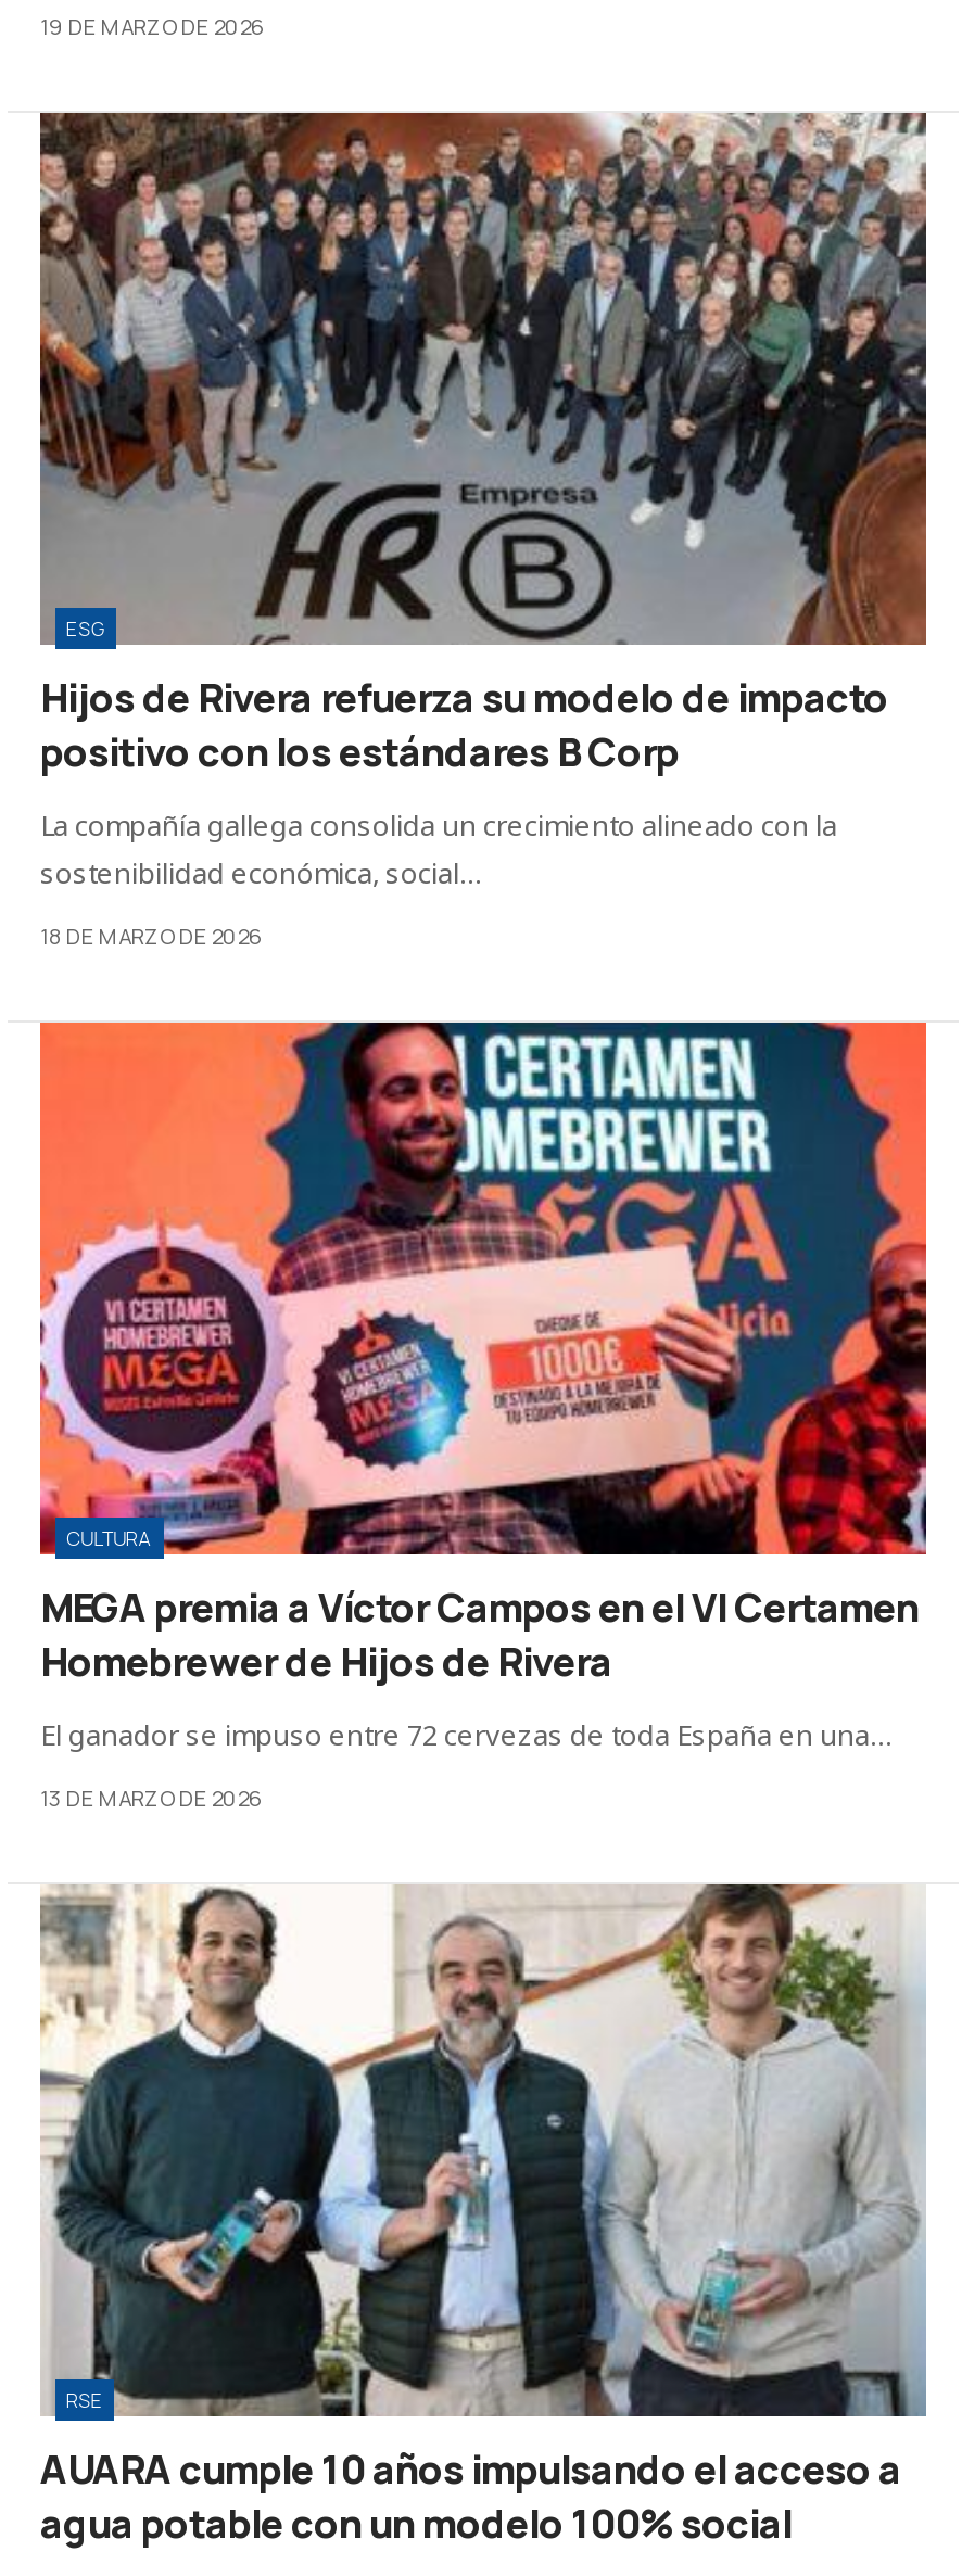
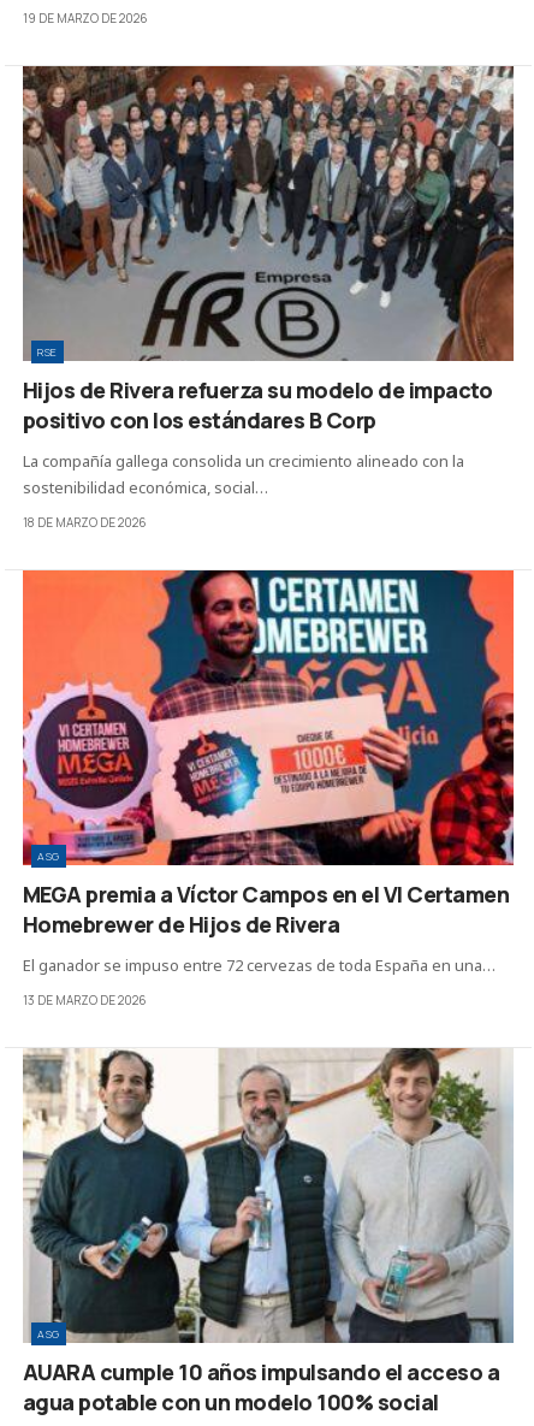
- ESG

- CULTURA
+ ASG

+ ASG

moved up: RSE
